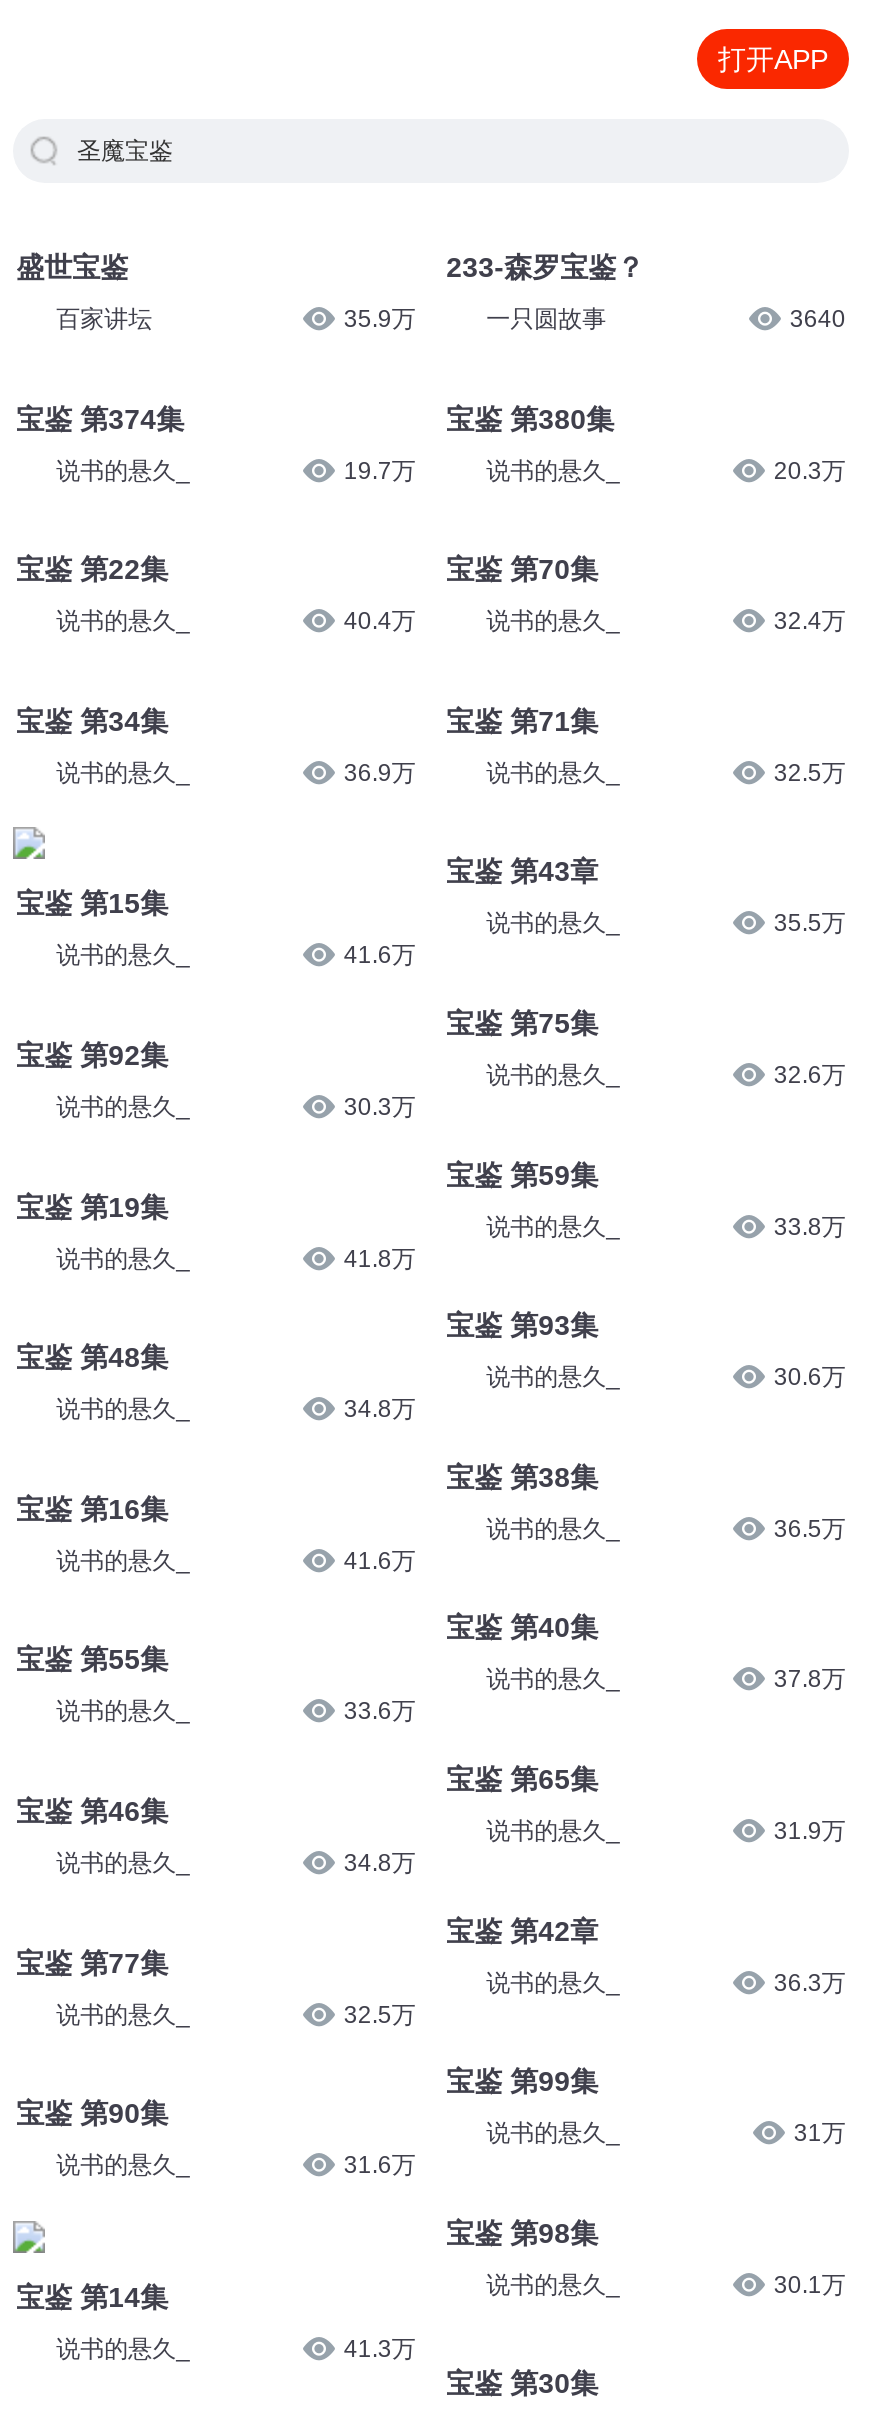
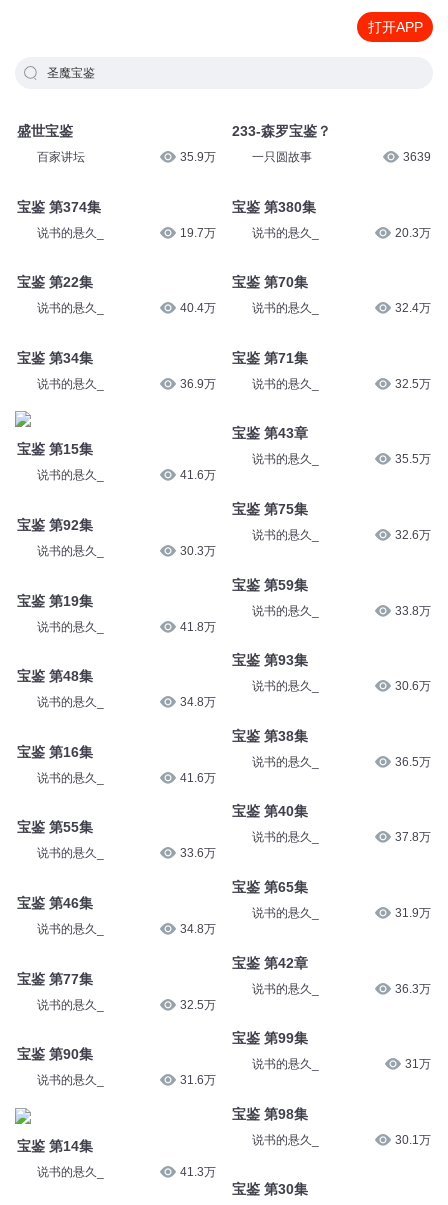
- 3640
+ 3639
